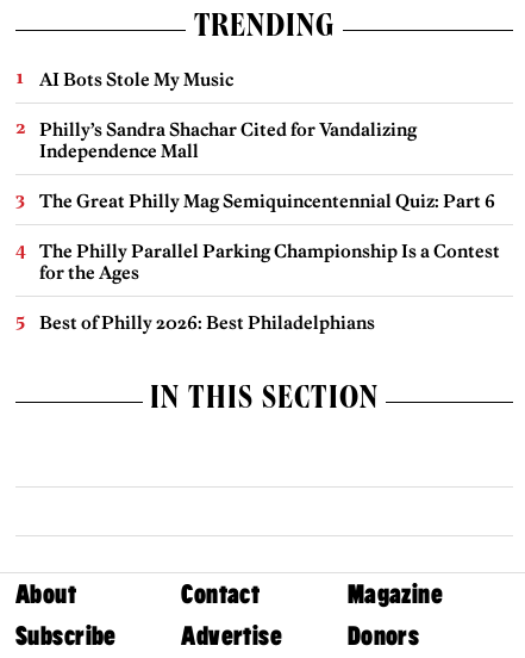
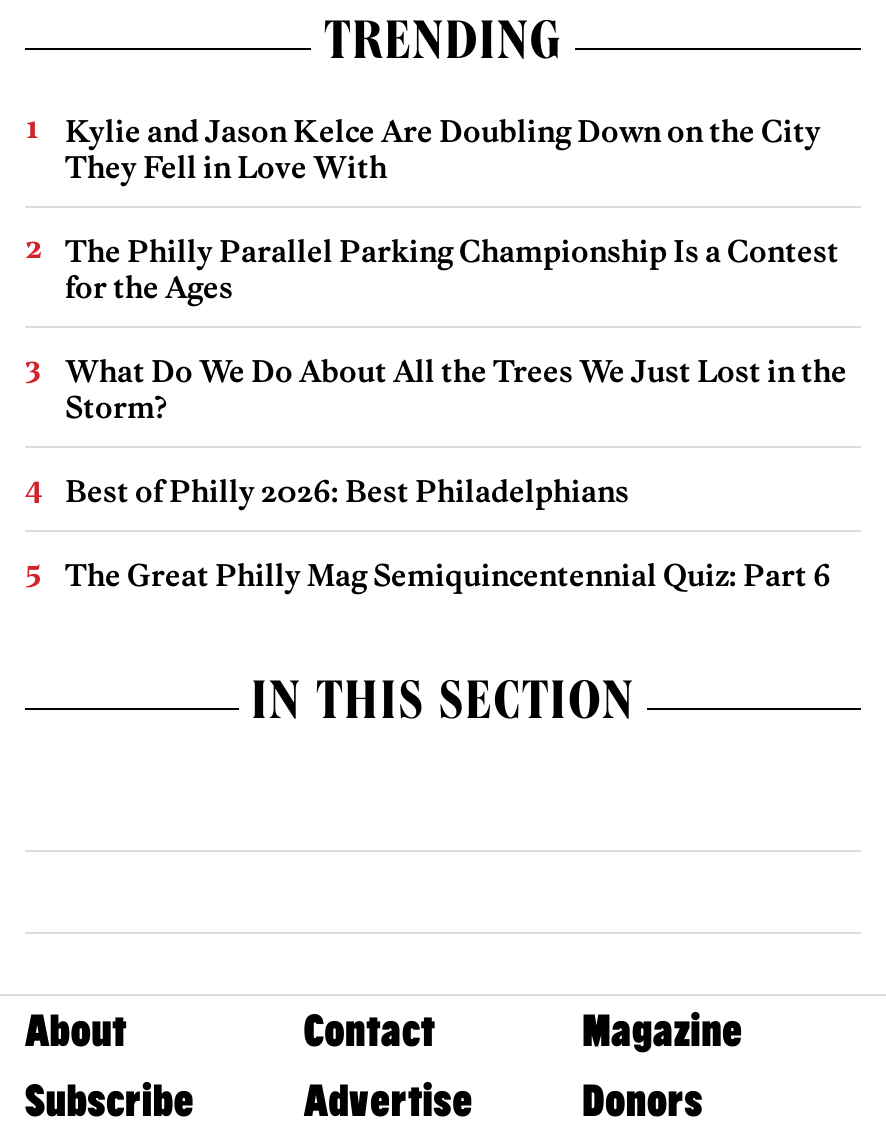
- AI Bots Stole My Music
- Philly’s Sandra Shachar Cited for Vandalizing
- Independence Mall
+ Kylie and Jason Kelce Are Doubling Down on the City
+ They Fell in Love With

moved down: The Great Philly Mag Semiquincentennial Quiz: Part 6

moved up: The Philly Parallel Parking Championship Is a Contest | for the Ages

+ What Do We Do About All the Trees We Just Lost in the
+ Storm?

moved up: Best of Philly 2026: Best Philadelphians
